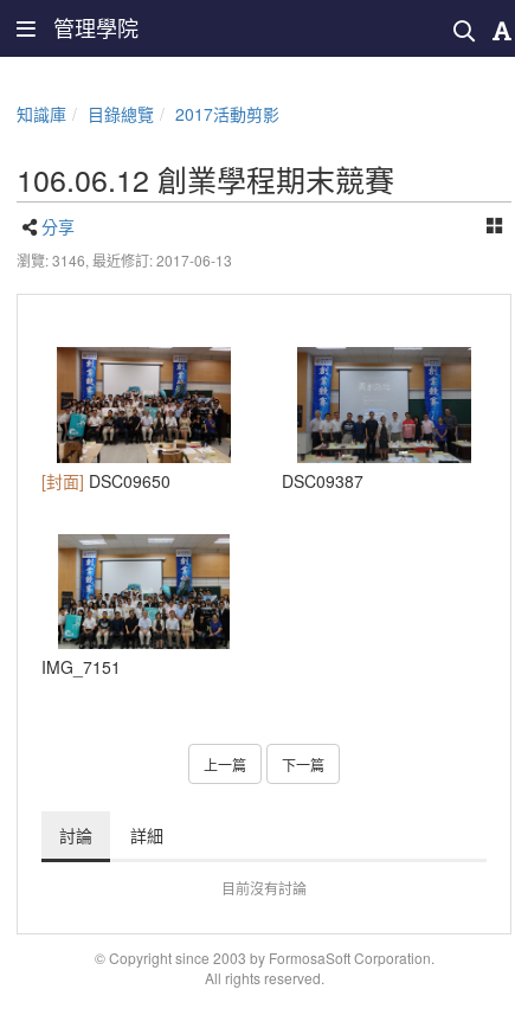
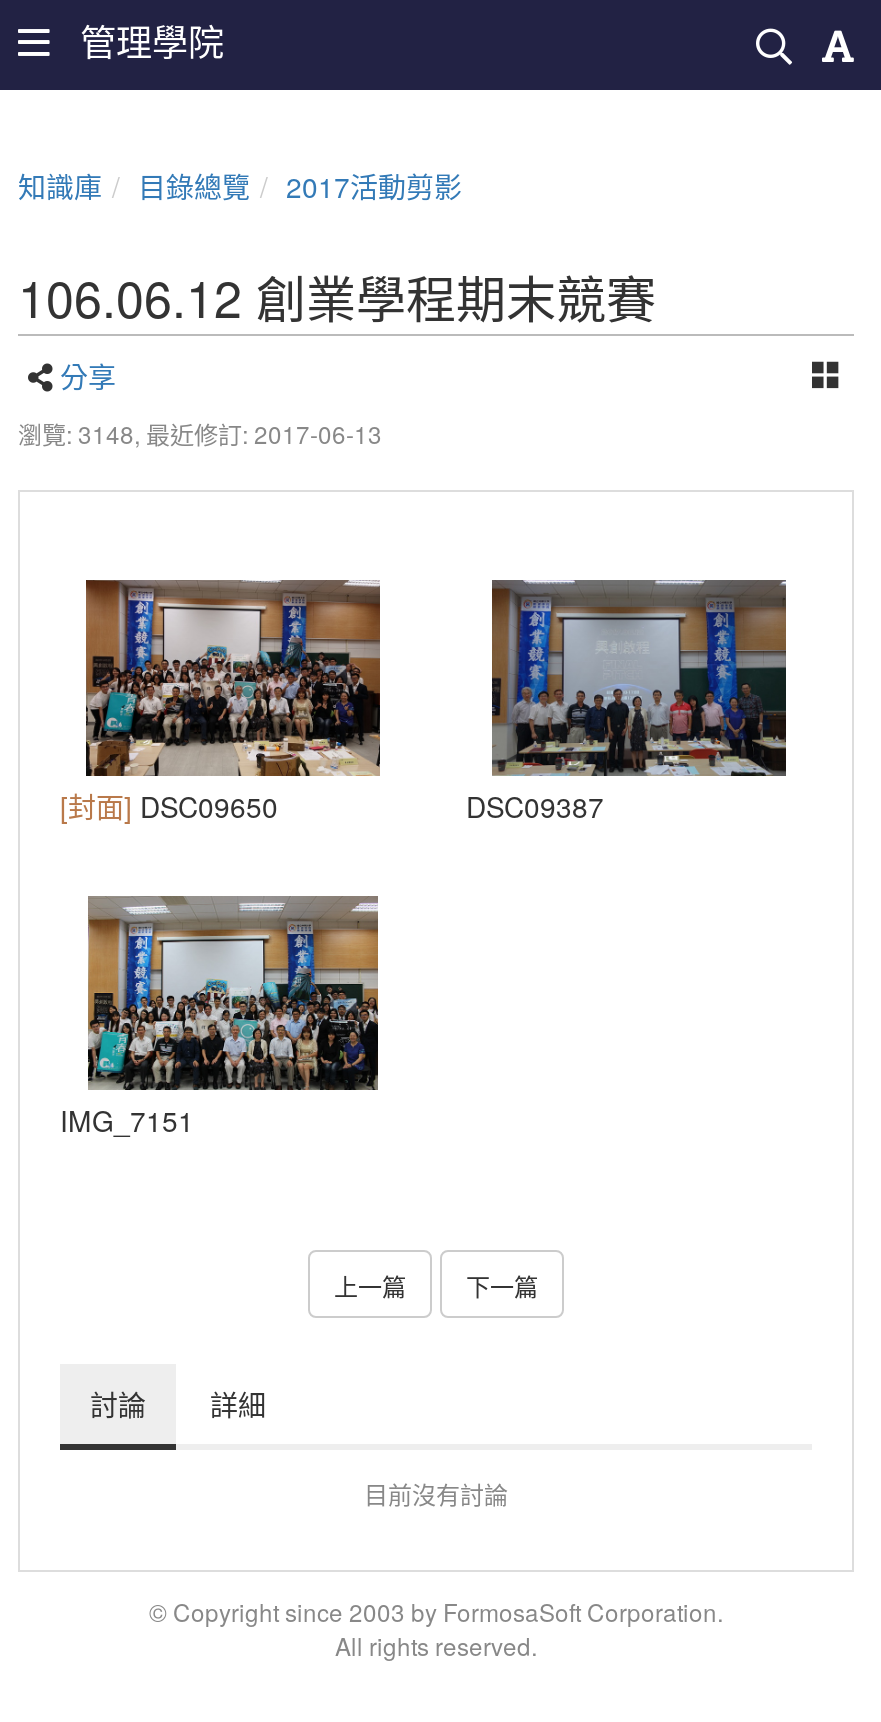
- 瀏覽: 3146,最近修訂: 2017-06-13
+ 瀏覽: 3148,最近修訂: 2017-06-13
